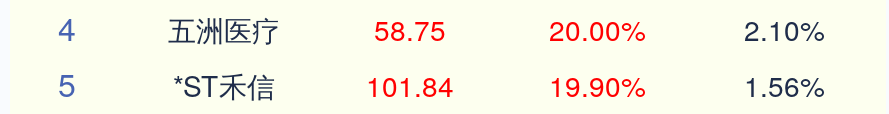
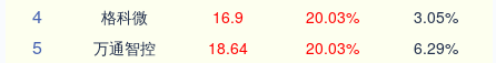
- 五洲医疗
- 58.75
- 20.00%
- 2.10%
+ 格科微
+ 16.9
+ 20.03%
+ 3.05%

- *ST禾信
- 101.84
- 19.90%
- 1.56%
+ 万通智控
+ 18.64
+ 20.03%
+ 6.29%
